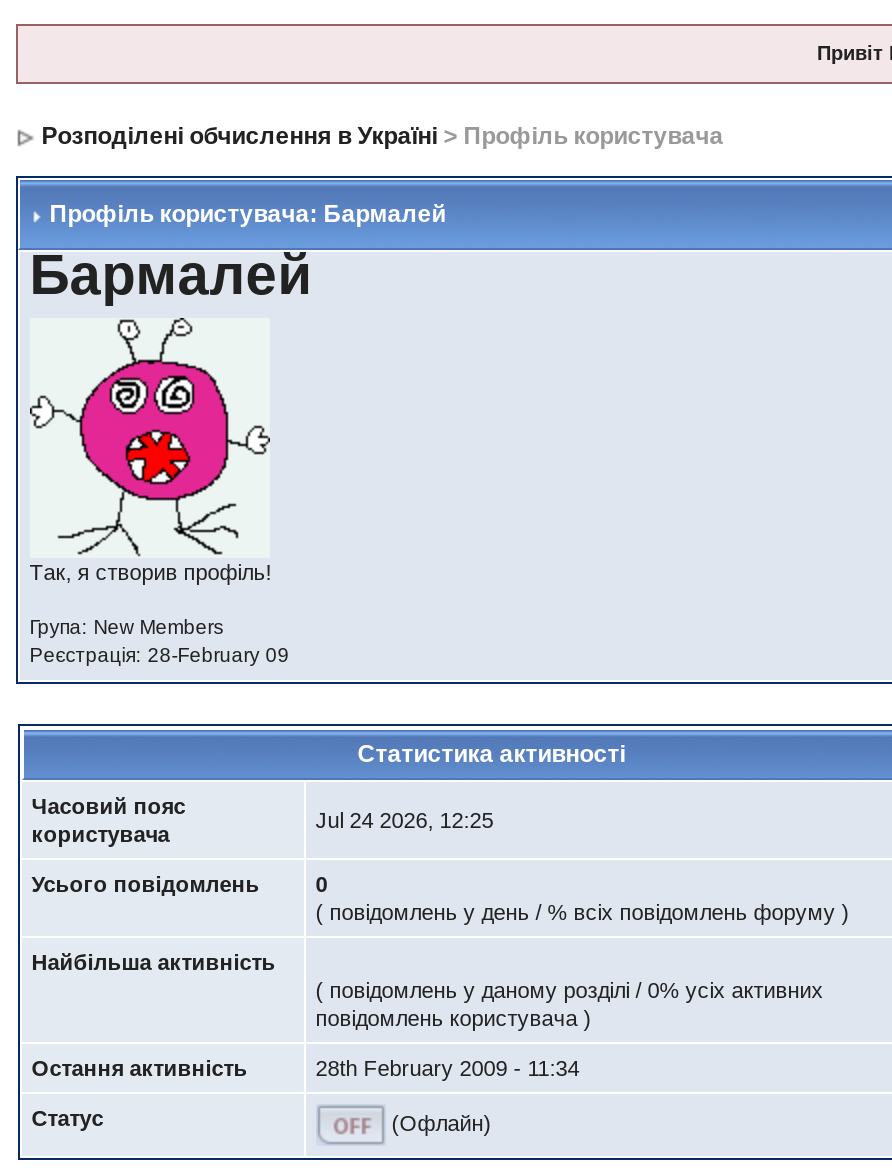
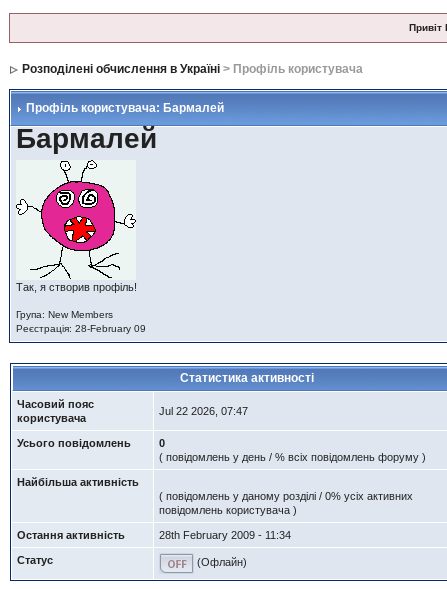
- Jul 24 2026, 12:25
+ Jul 22 2026, 07:47
